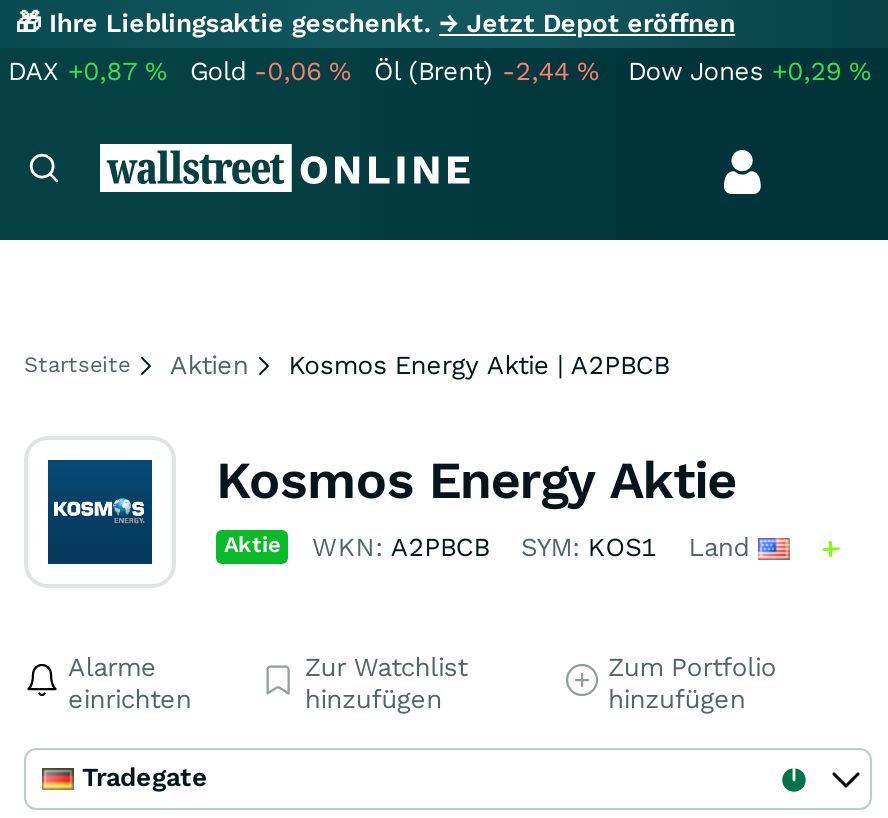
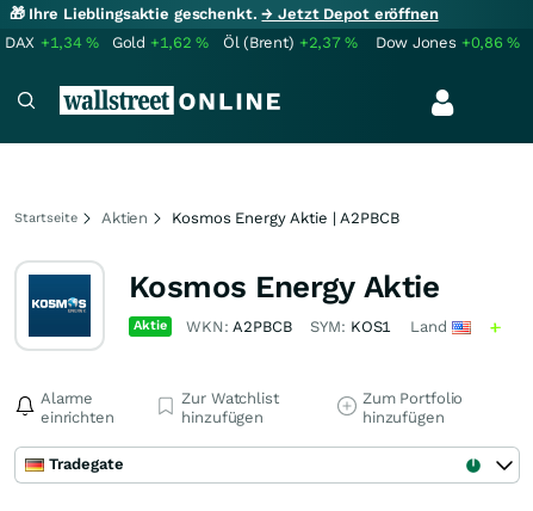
- DAX +0,87%
+ DAX +1,34%

- Gold -0,06%
+ Gold +1,62%

- Öl (Brent) -2,44%
+ Öl (Brent) +2,37%

- Dow Jones +0,29%
+ Dow Jones +0,86%
